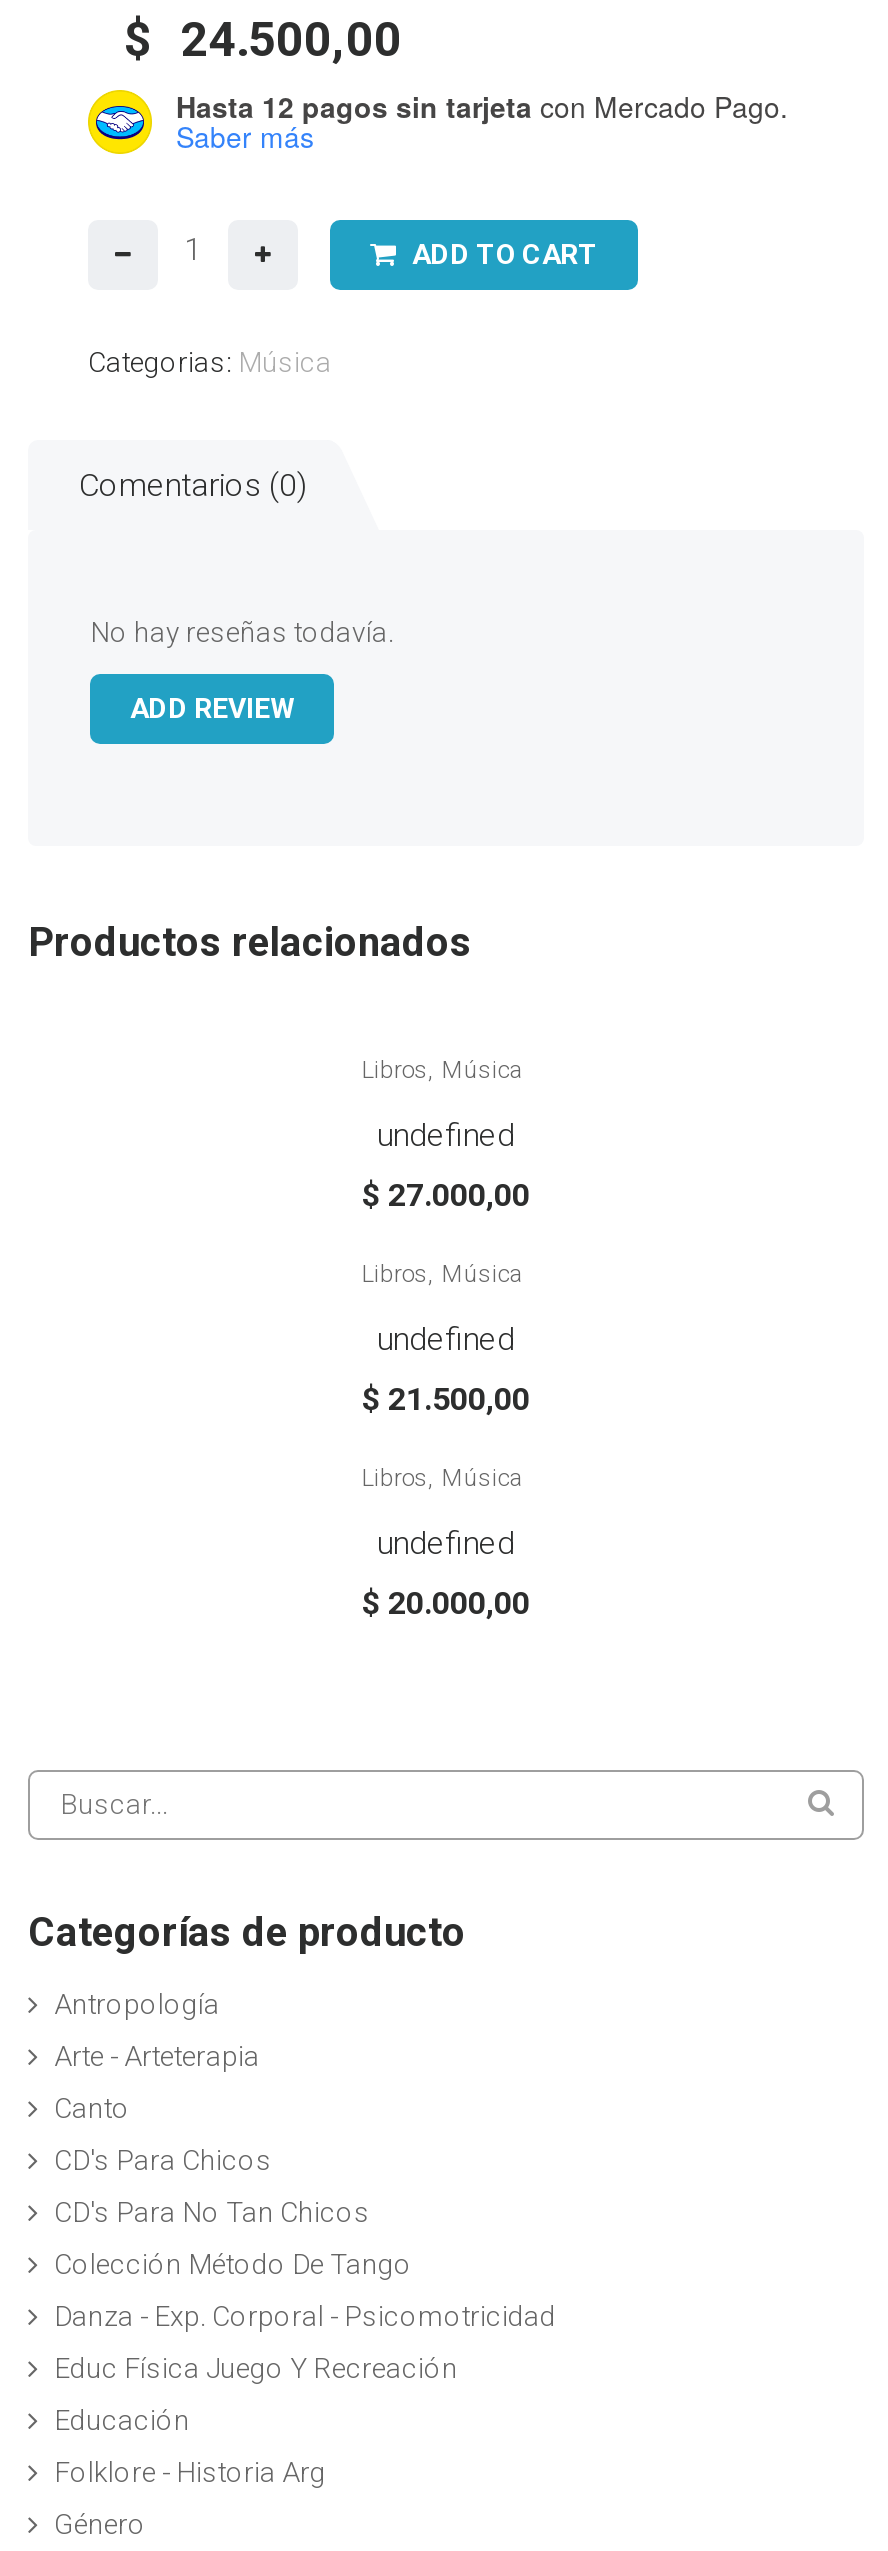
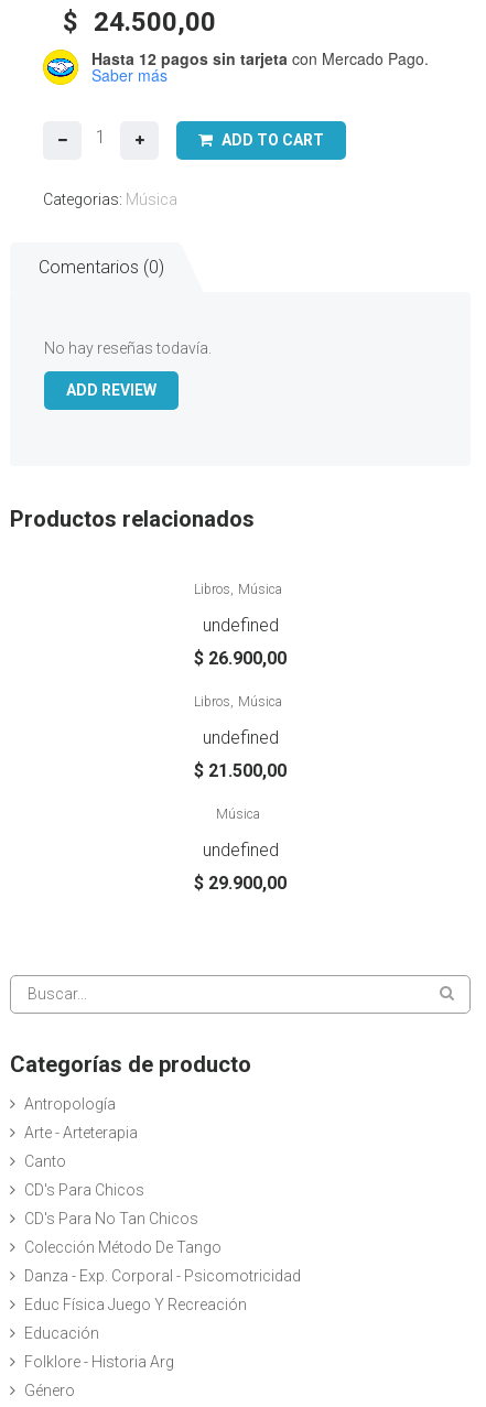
- $27.000,00
+ $26.900,00

- Libros Música
+ Música

- $20.000,00
+ $29.900,00
